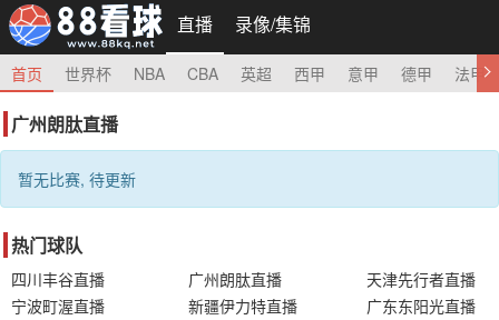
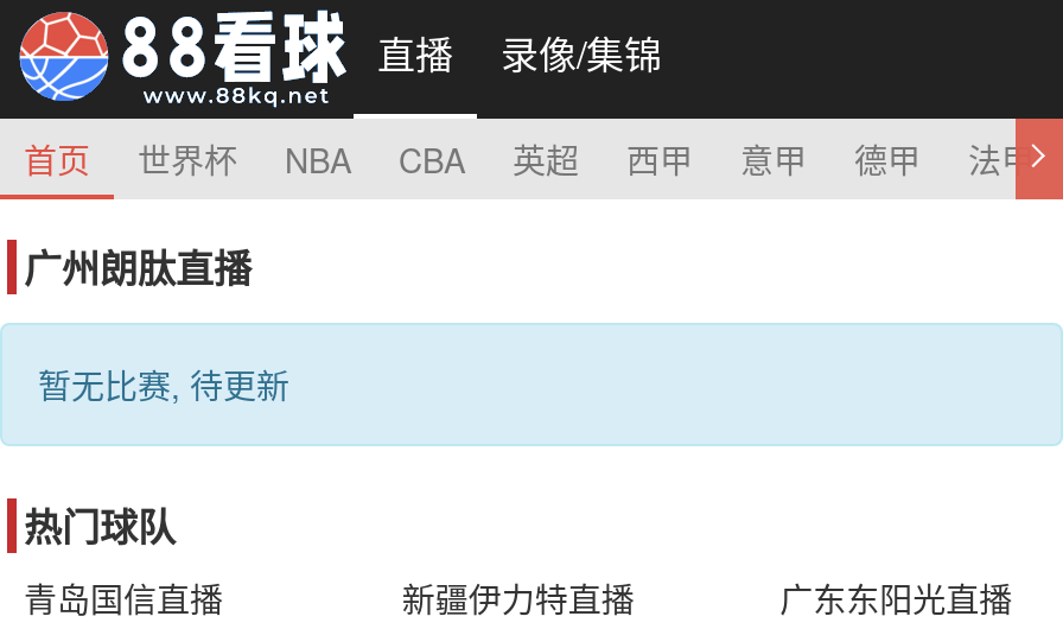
- 四川丰谷直播
- 广州朗肽直播
- 天津先行者直播
- 宁波町渥直播
+ 青岛国信直播
